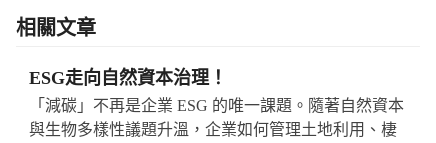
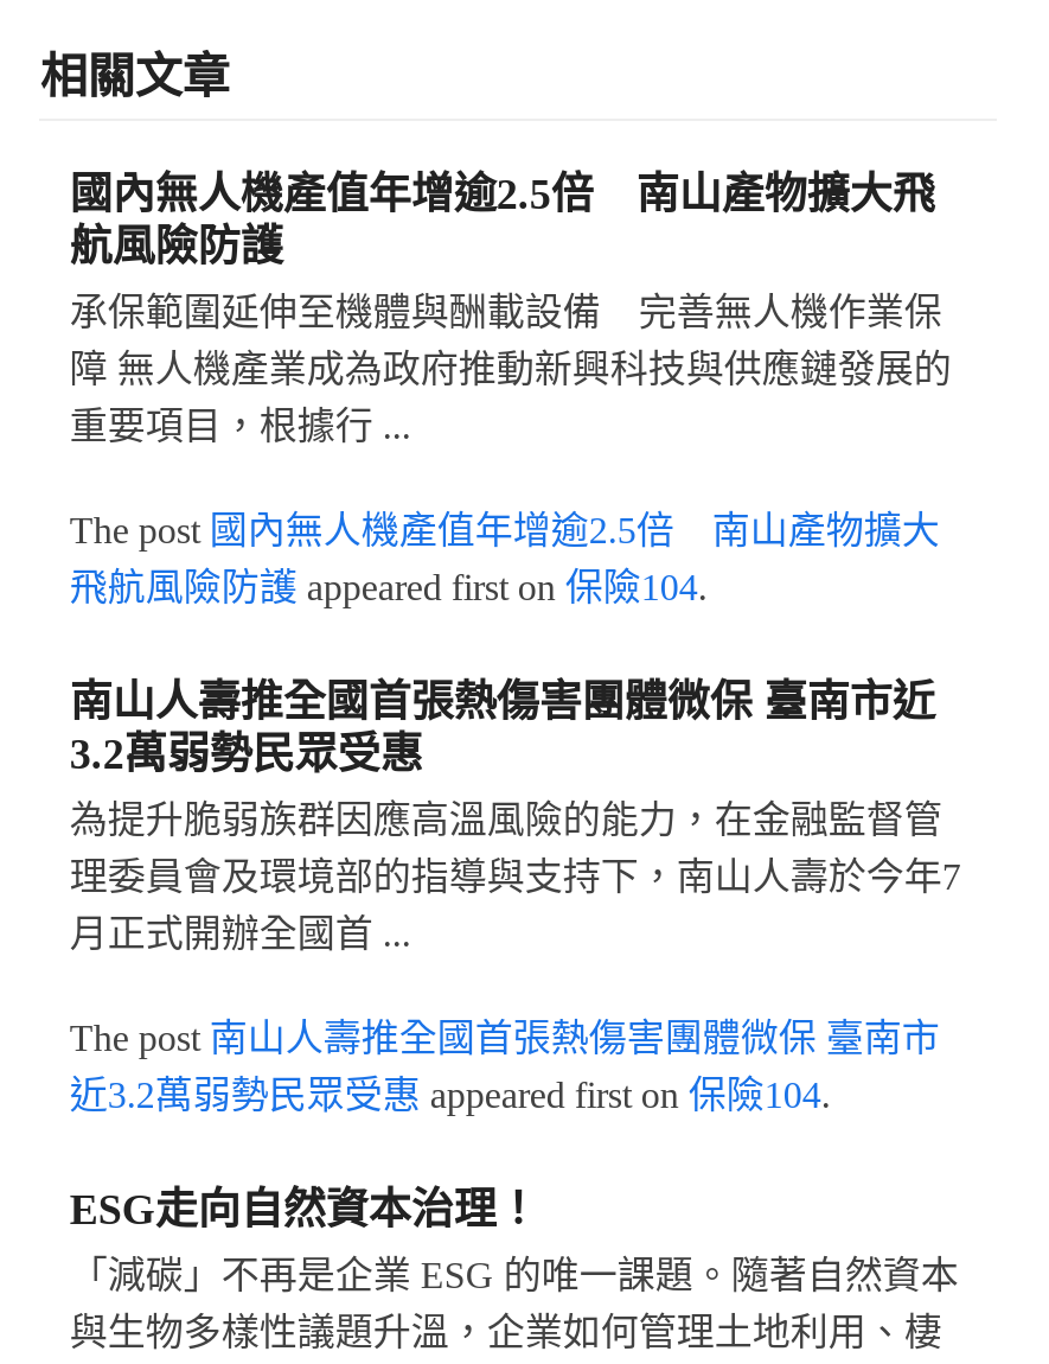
+ 國內無人機產值年增逾2.5倍 南山產物擴大飛
+ 航風險防護
+ 承保範圍延伸至機體與酬載設備 完善無人機作業保
+ 障 無人機產業成為政府推動新興科技與供應鏈發展的
+ 重要項目，根據行 ...
+ The post國內無人機產值年增逾2.5倍 南山產物擴大
+ 飛航風險防護appeared first on保險104.
+ 南山人壽推全國首張熱傷害團體微保 臺南市近
+ 3.2萬弱勢民眾受惠
+ 為提升脆弱族群因應高溫風險的能力，在金融監督管
+ 理委員會及環境部的指導與支持下，南山人壽於今年7
+ 月正式開辦全國首 ...
+ The post南山人壽推全國首張熱傷害團體微保 臺南市
+ 近3.2萬弱勢民眾受惠appeared first on保險104.
